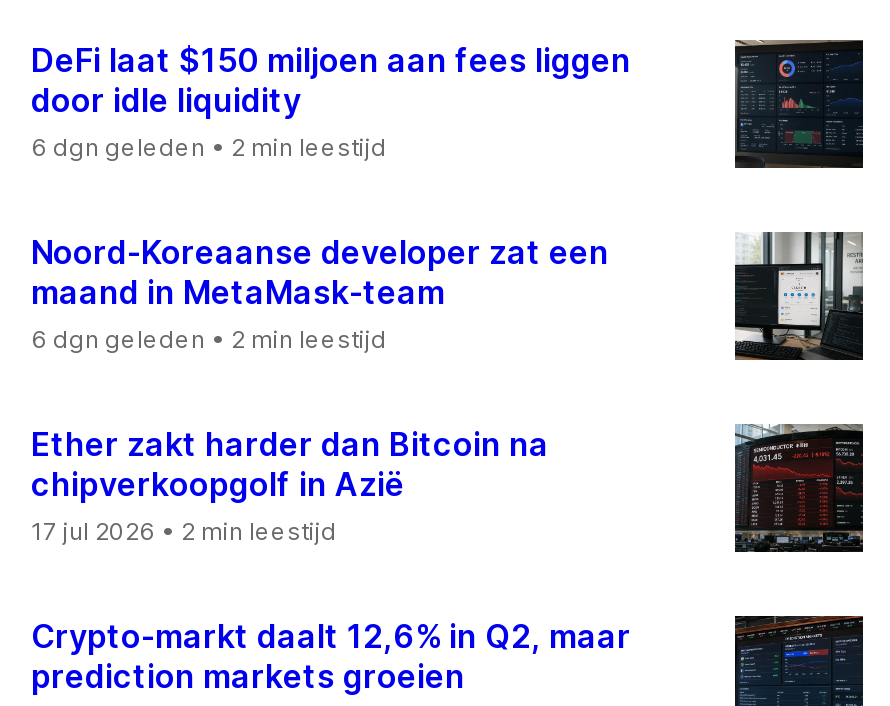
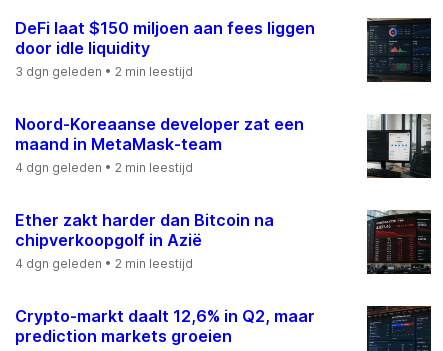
- 6 dgn geleden • 2 min leestijd
+ 3 dgn geleden • 2 min leestijd

- 6 dgn geleden • 2 min leestijd
+ 4 dgn geleden • 2 min leestijd

- 17 jul 2026 • 2 min leestijd
+ 4 dgn geleden • 2 min leestijd
